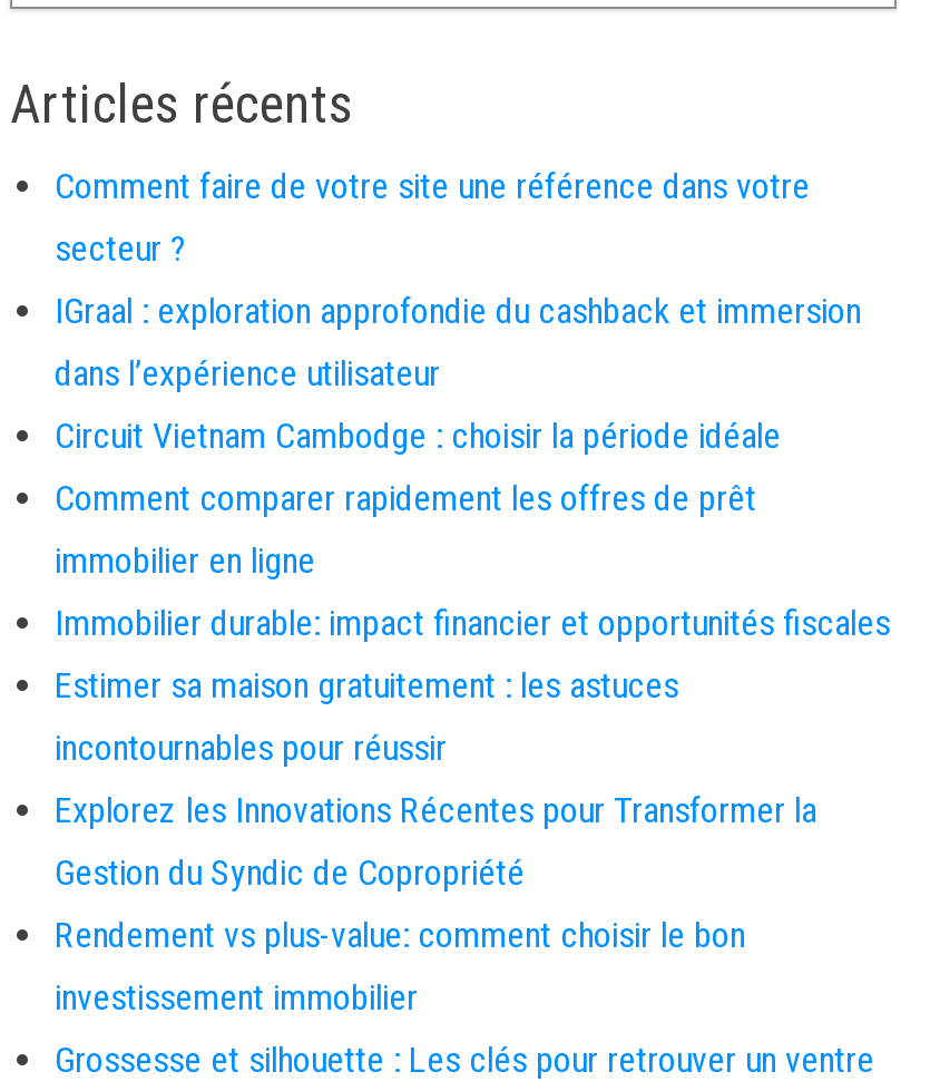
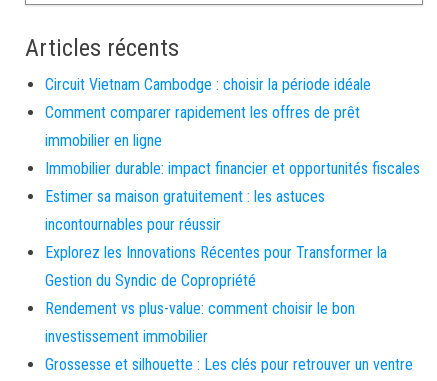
- Comment faire de votre site une référence dans votre
- secteur ?
- IGraal : exploration approfondie du cashback et immersion
- dans l’expérience utilisateur
